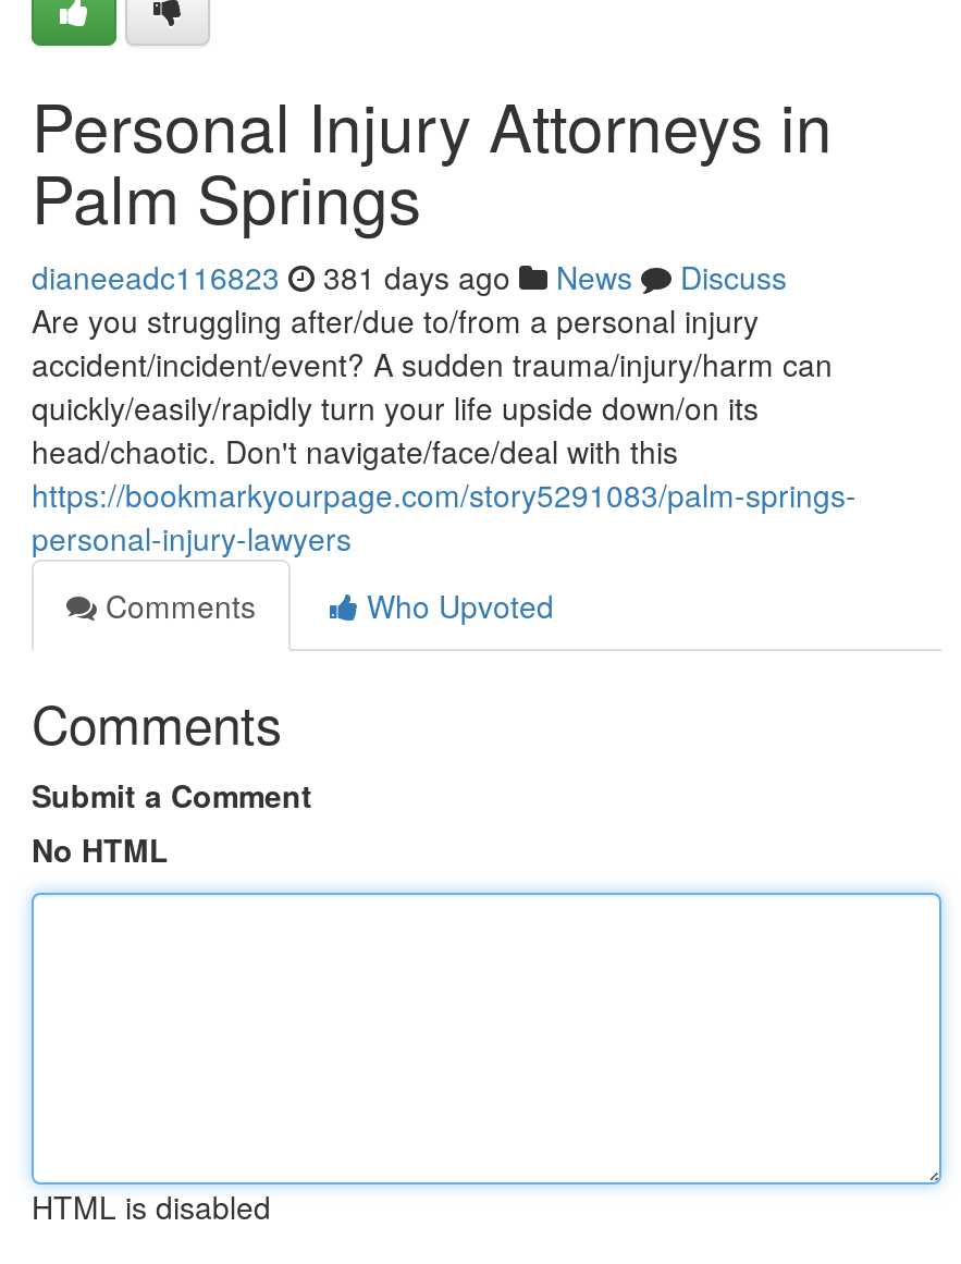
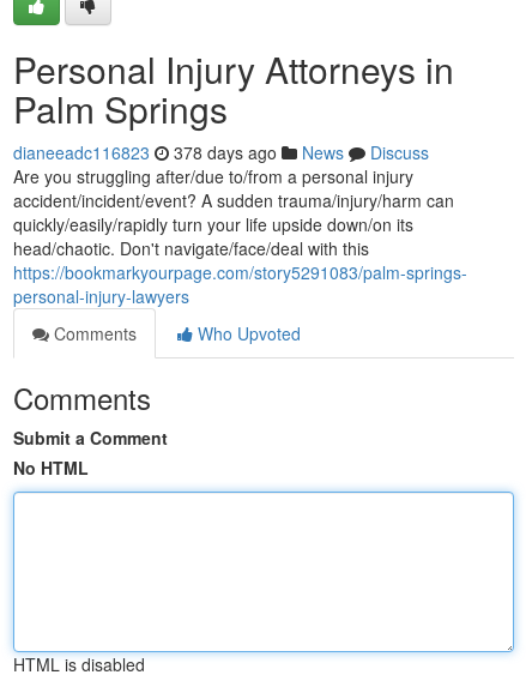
- dianeeadc116823 381 days ago News Discuss
+ dianeeadc116823 378 days ago News Discuss
